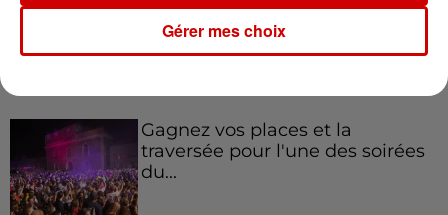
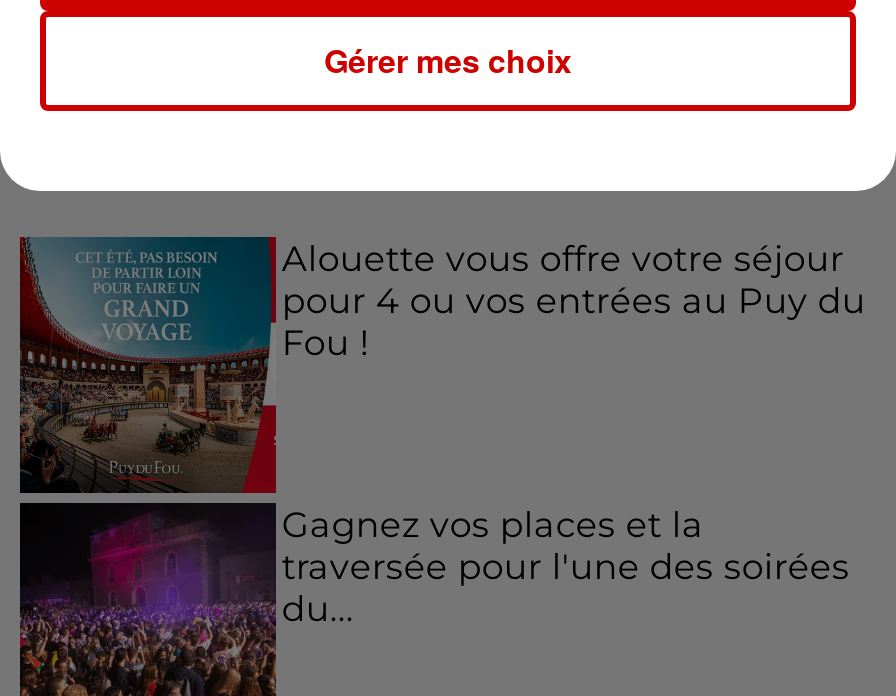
+ [image]
+ Alouette vous offre votre séjour
+ pour 4 ou vos entrées au Puy du
+ Fou !
